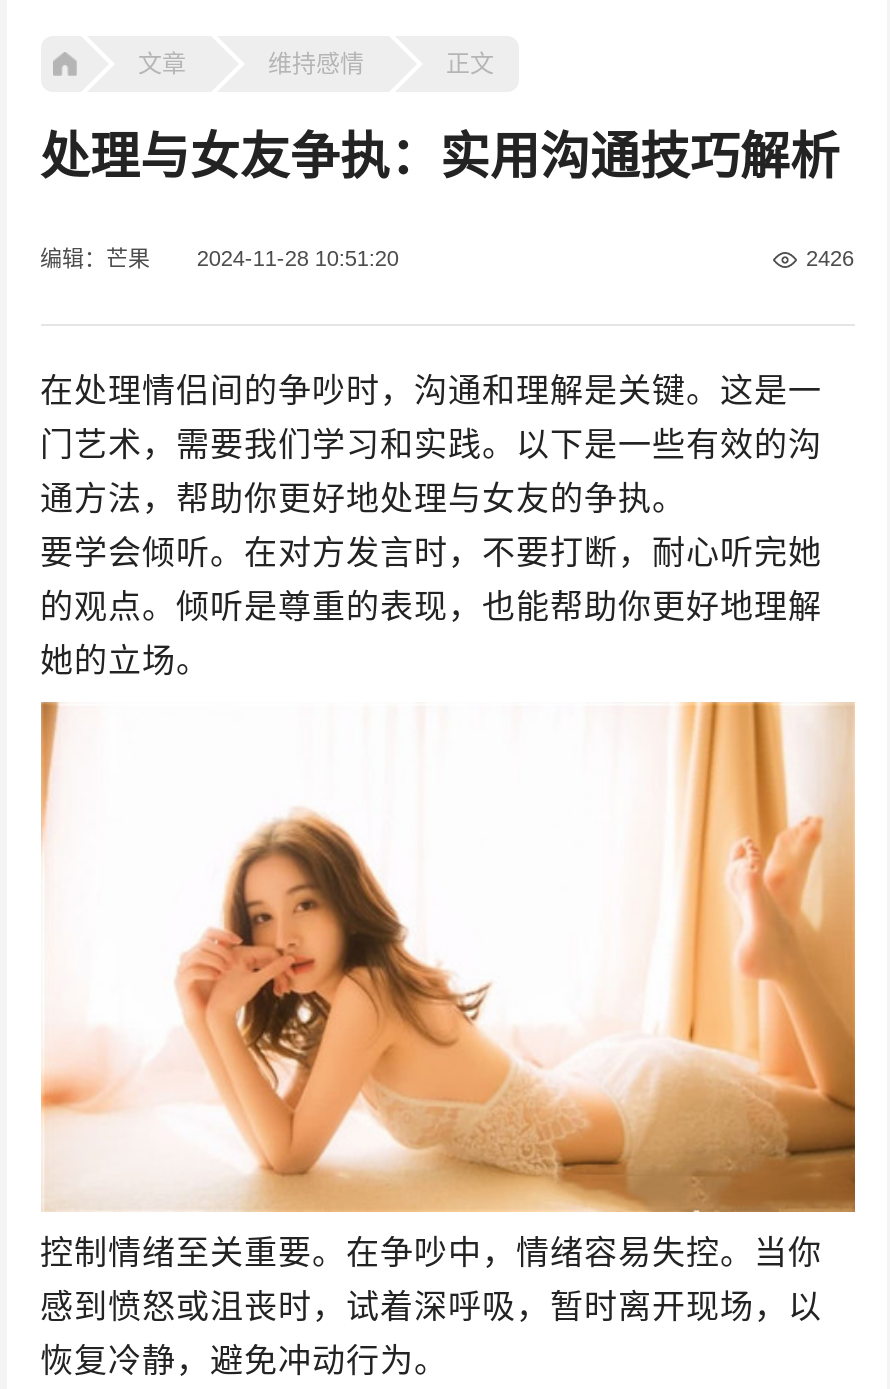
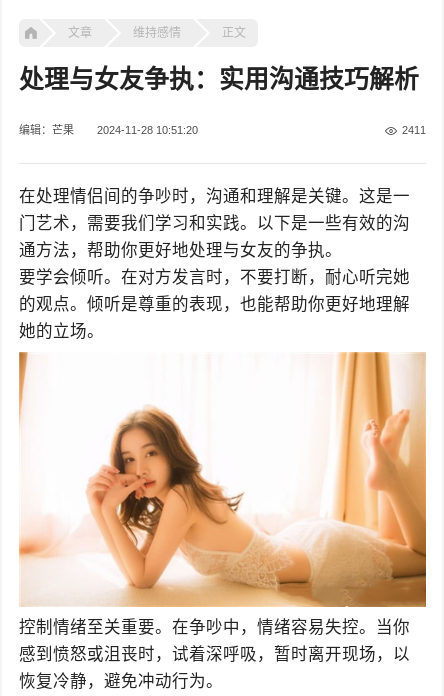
- 2426
+ 2411
